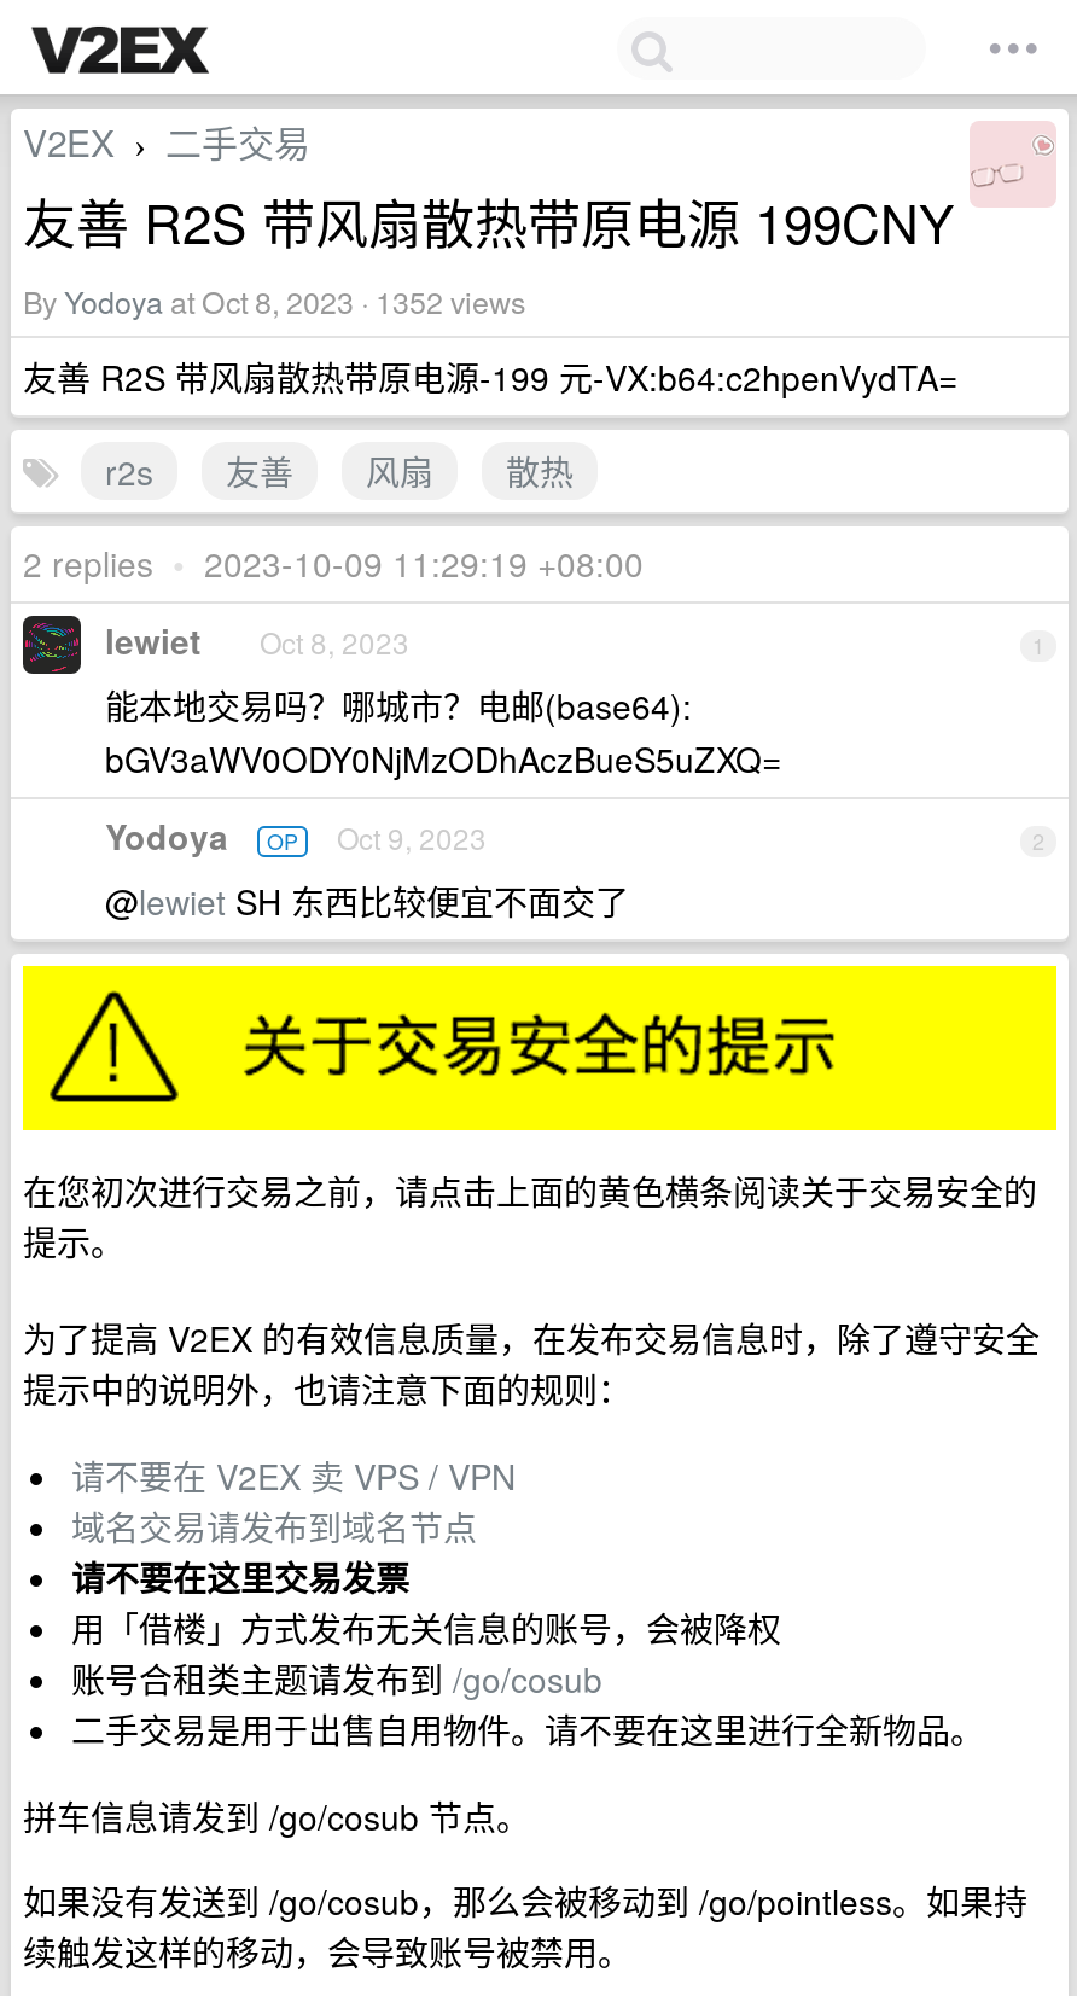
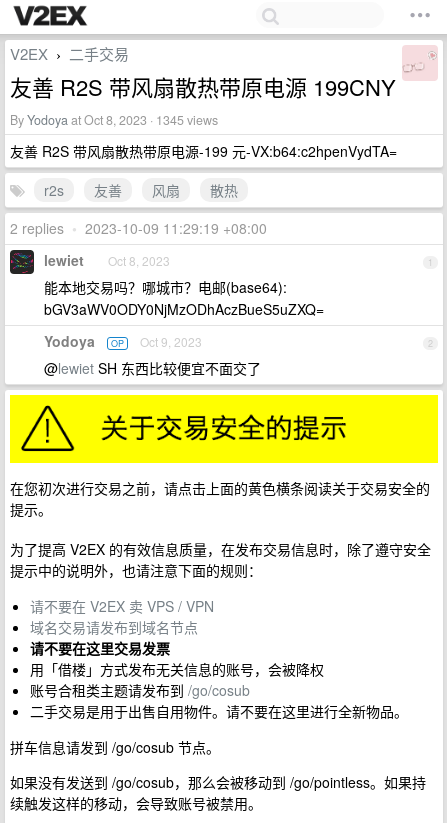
- ByYodoya at Oct 8, 2023 · 1352 views
+ ByYodoya at Oct 8, 2023 · 1345 views
